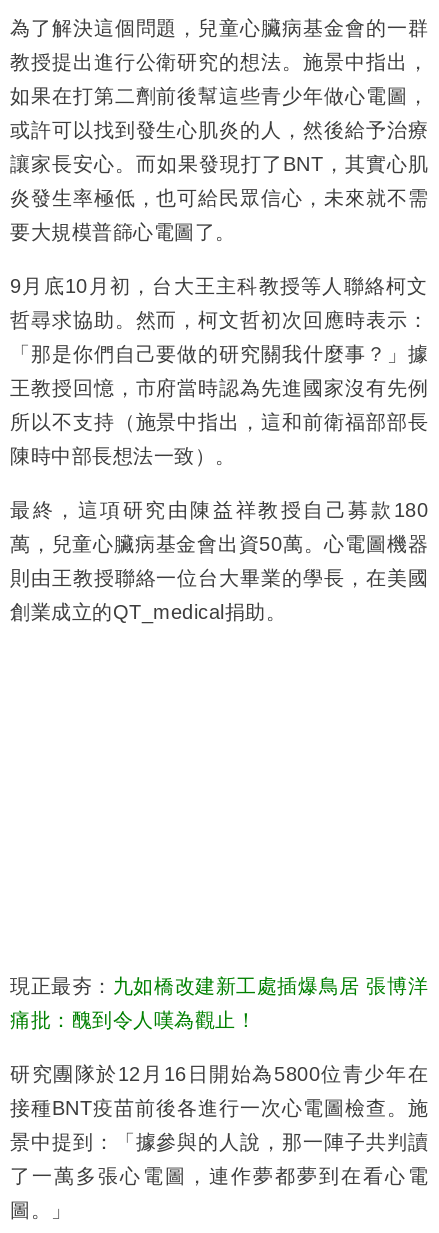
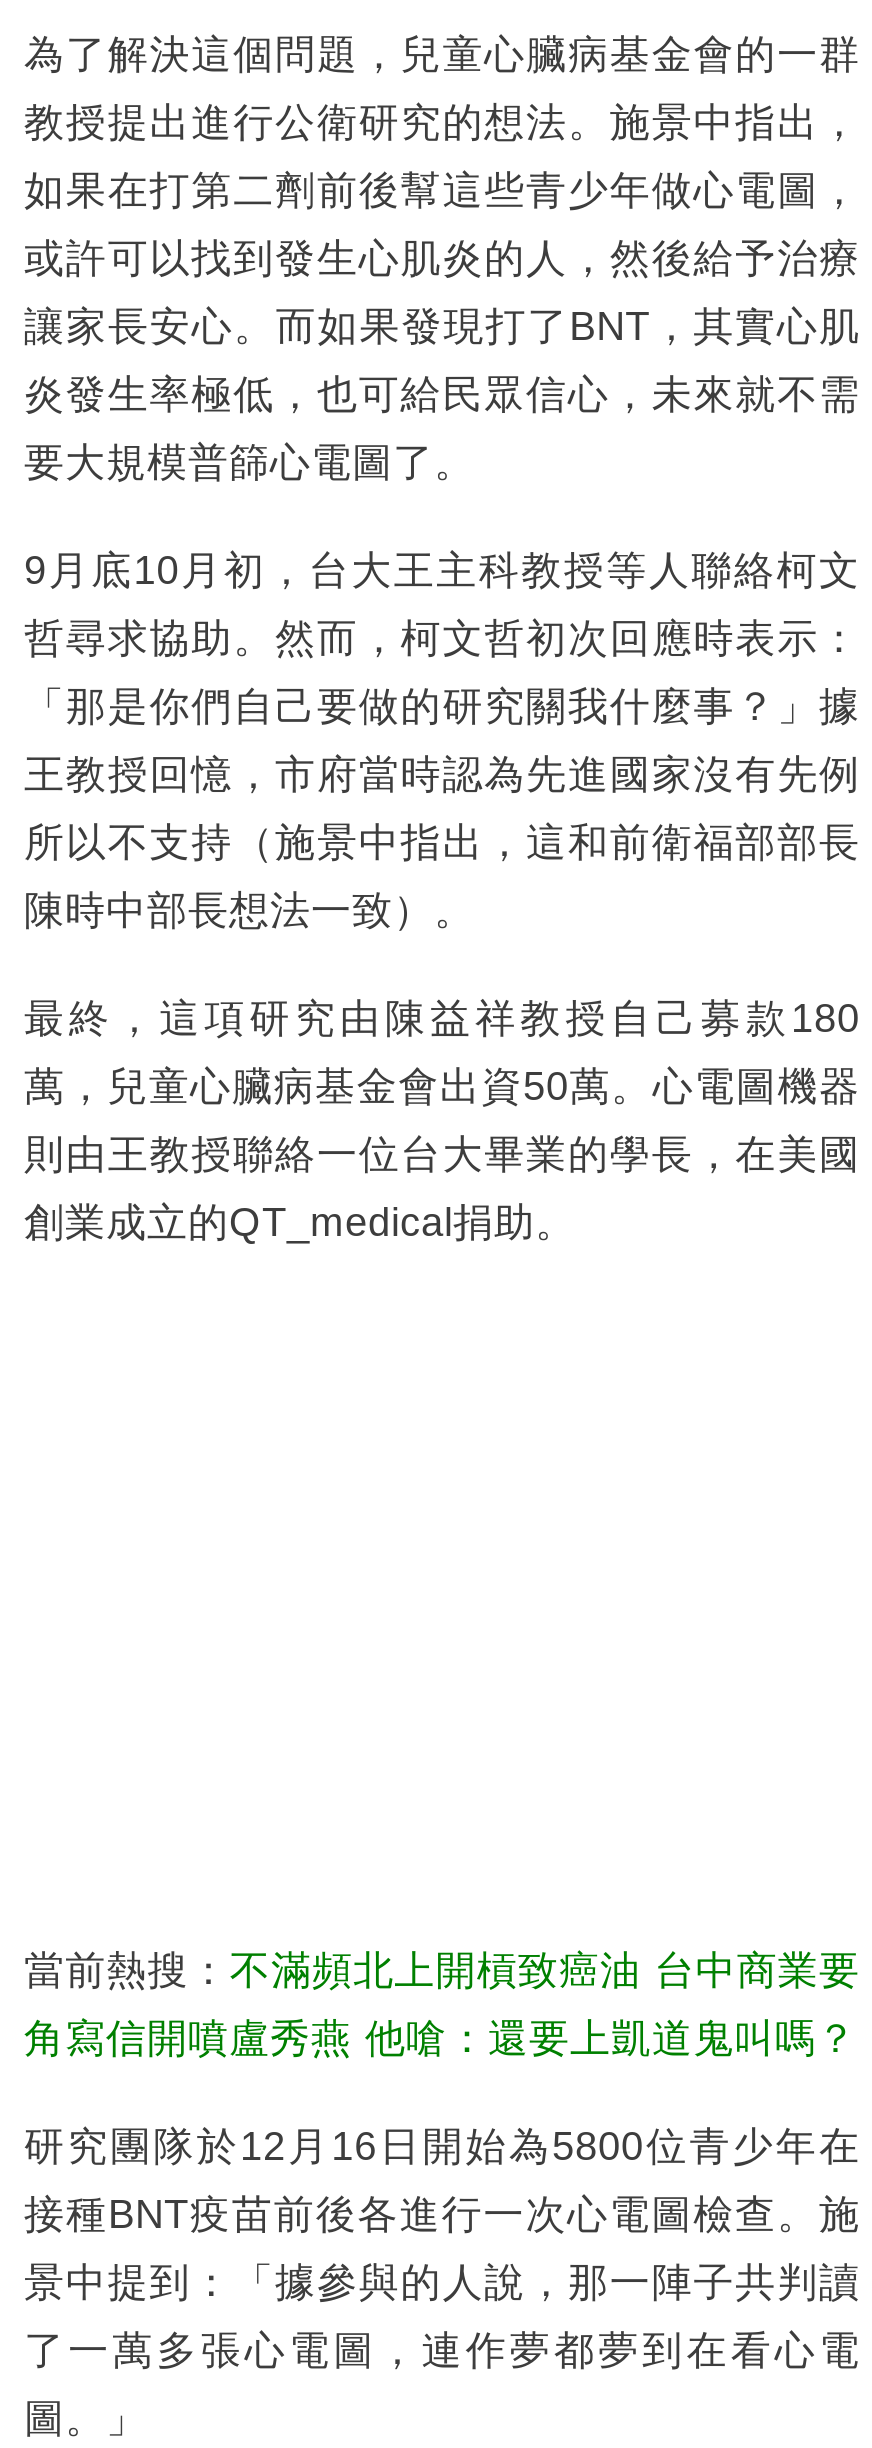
- 現正最夯：九如橋改建新工處插爆鳥居 張博洋
+ 當前熱搜：不滿頻北上開槓致癌油 台中商業要

- 痛批：醜到令人嘆為觀止！
+ 角寫信開噴盧秀燕 他嗆：還要上凱道鬼叫嗎？
